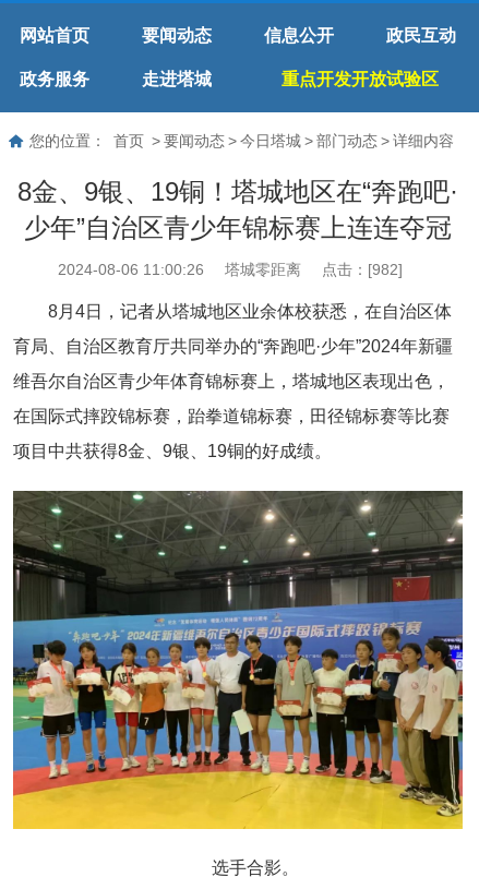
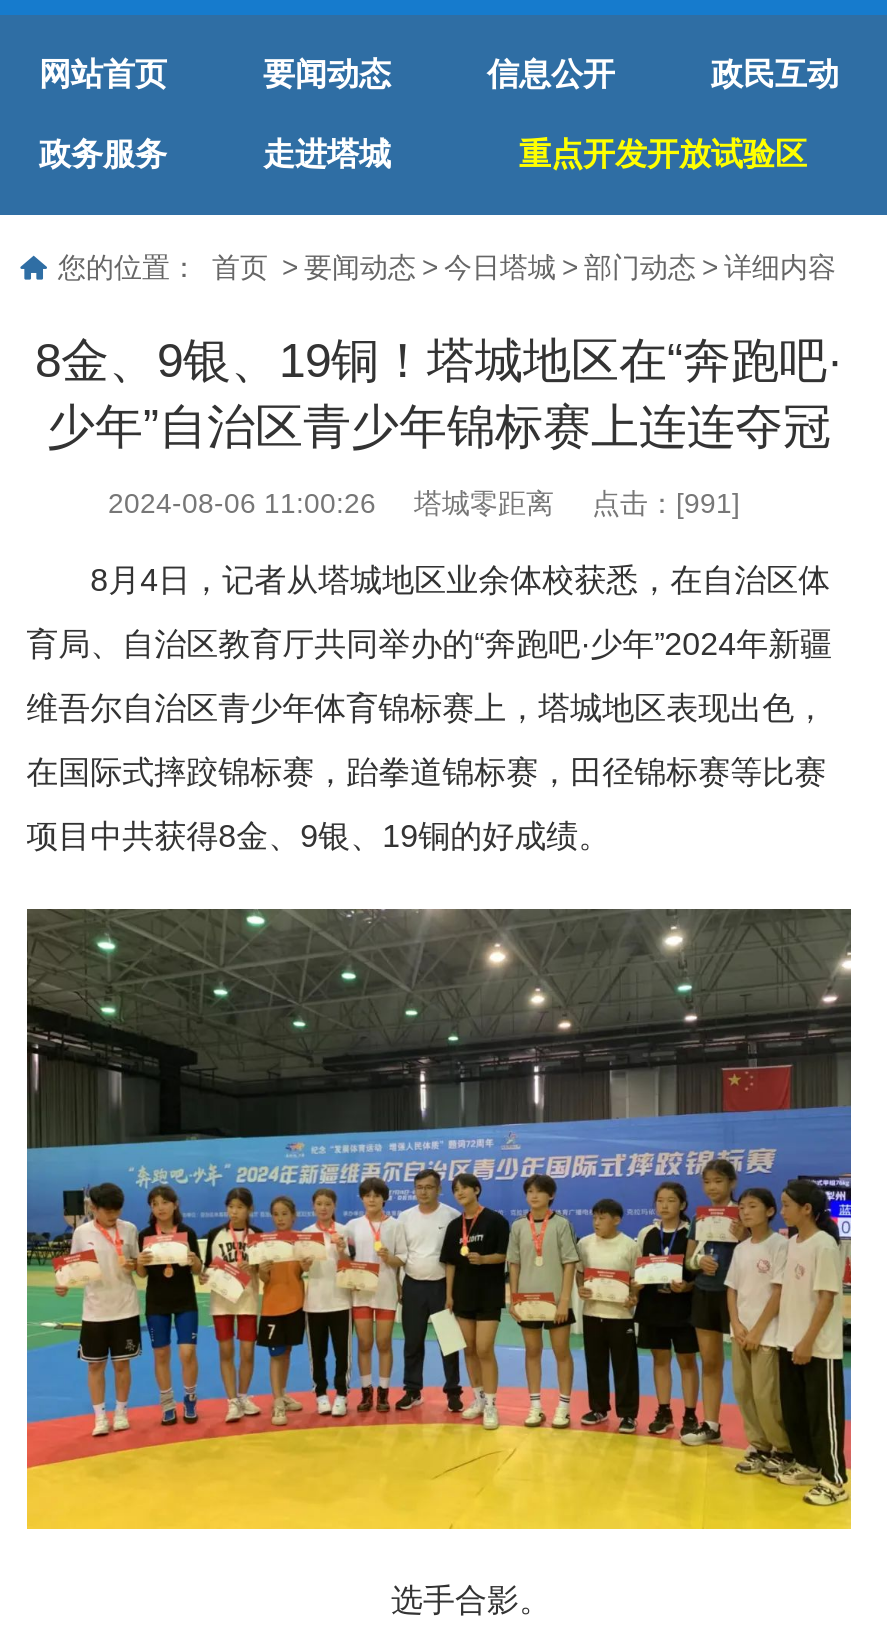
- 2024-08-06 11:00:26 塔城零距离 点击：[982]
+ 2024-08-06 11:00:26 塔城零距离 点击：[991]
